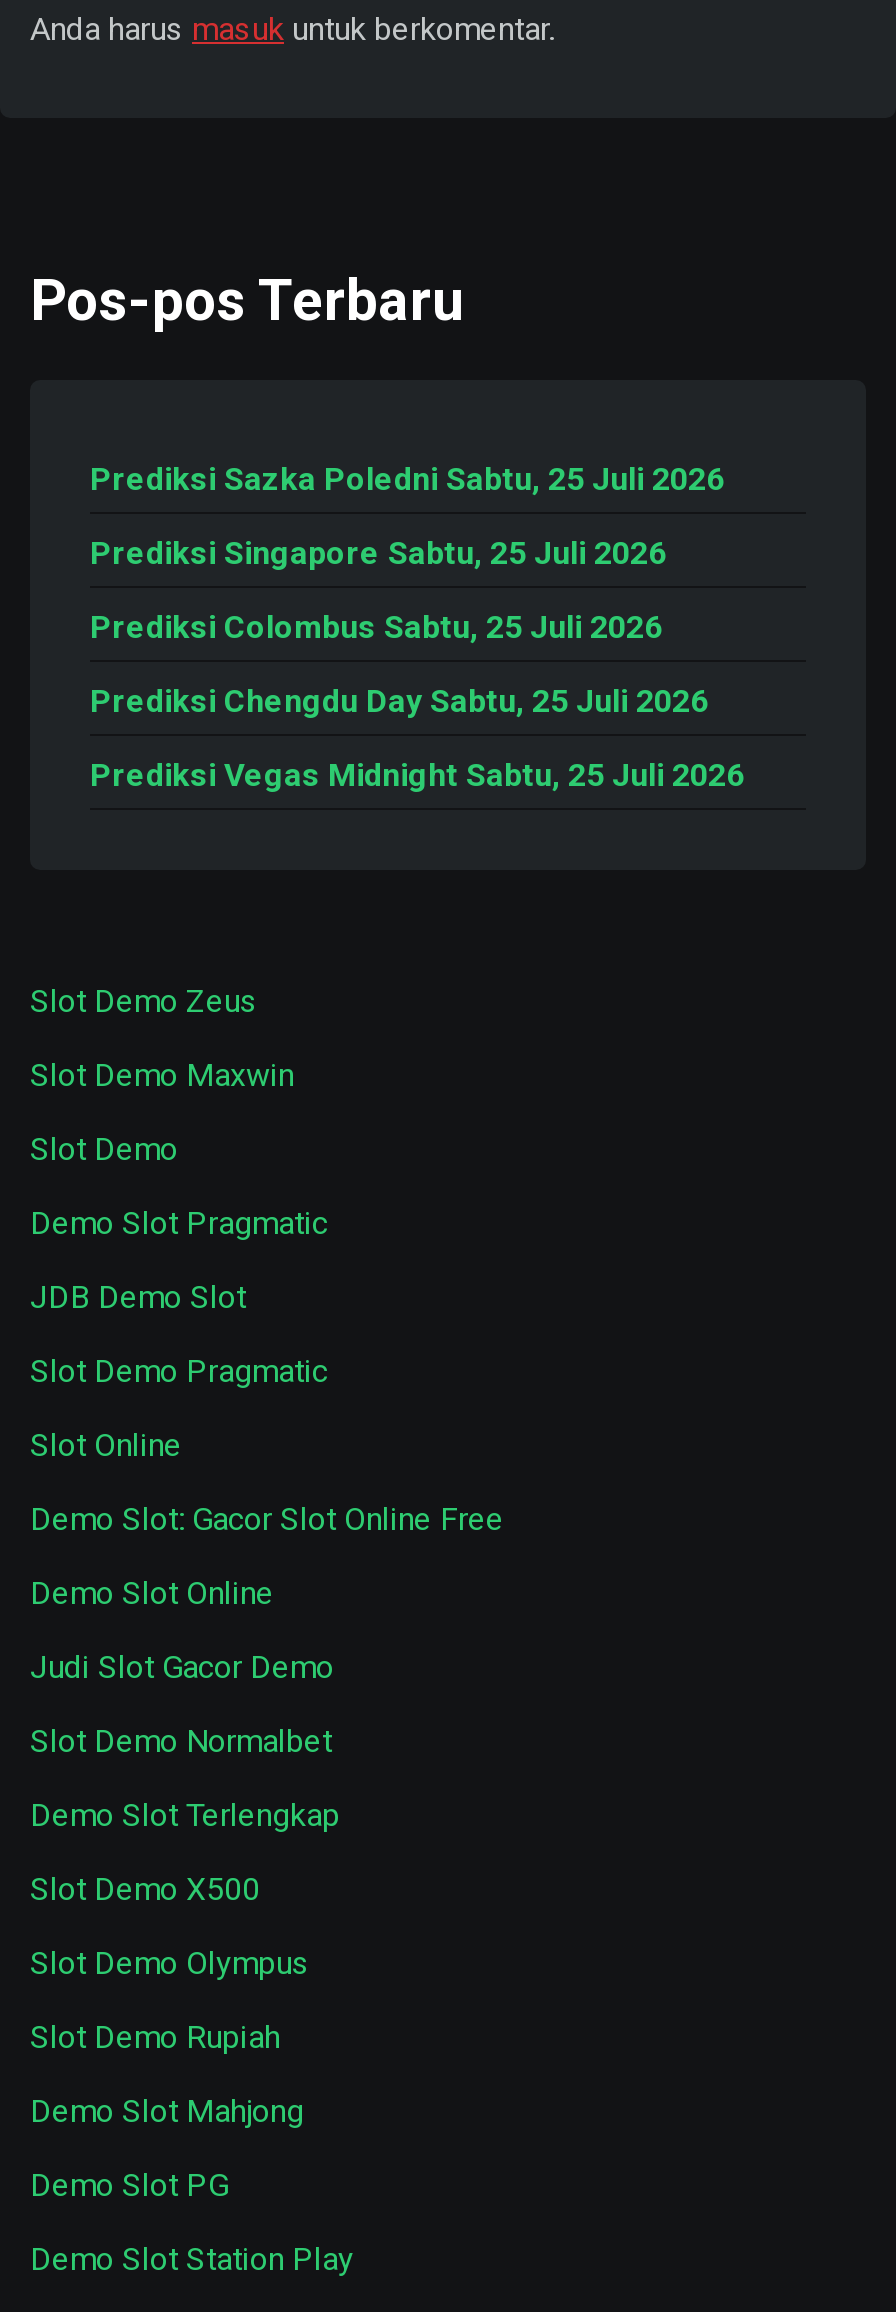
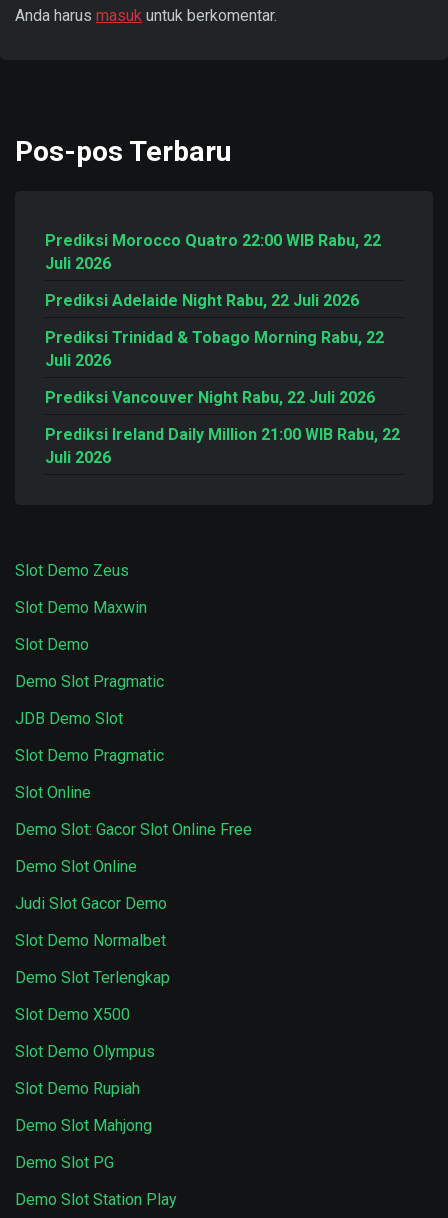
- Prediksi Sazka Poledni Sabtu, 25 Juli 2026
+ Prediksi Morocco Quatro 22:00 WIB Rabu, 22
+ Juli 2026

- Prediksi Singapore Sabtu, 25 Juli 2026
+ Prediksi Adelaide Night Rabu, 22 Juli 2026

- Prediksi Colombus Sabtu, 25 Juli 2026
+ Prediksi Trinidad & Tobago Morning Rabu, 22
+ Juli 2026

- Prediksi Chengdu Day Sabtu, 25 Juli 2026
+ Prediksi Vancouver Night Rabu, 22 Juli 2026

- Prediksi Vegas Midnight Sabtu, 25 Juli 2026
+ Prediksi Ireland Daily Million 21:00 WIB Rabu, 22
+ Juli 2026
